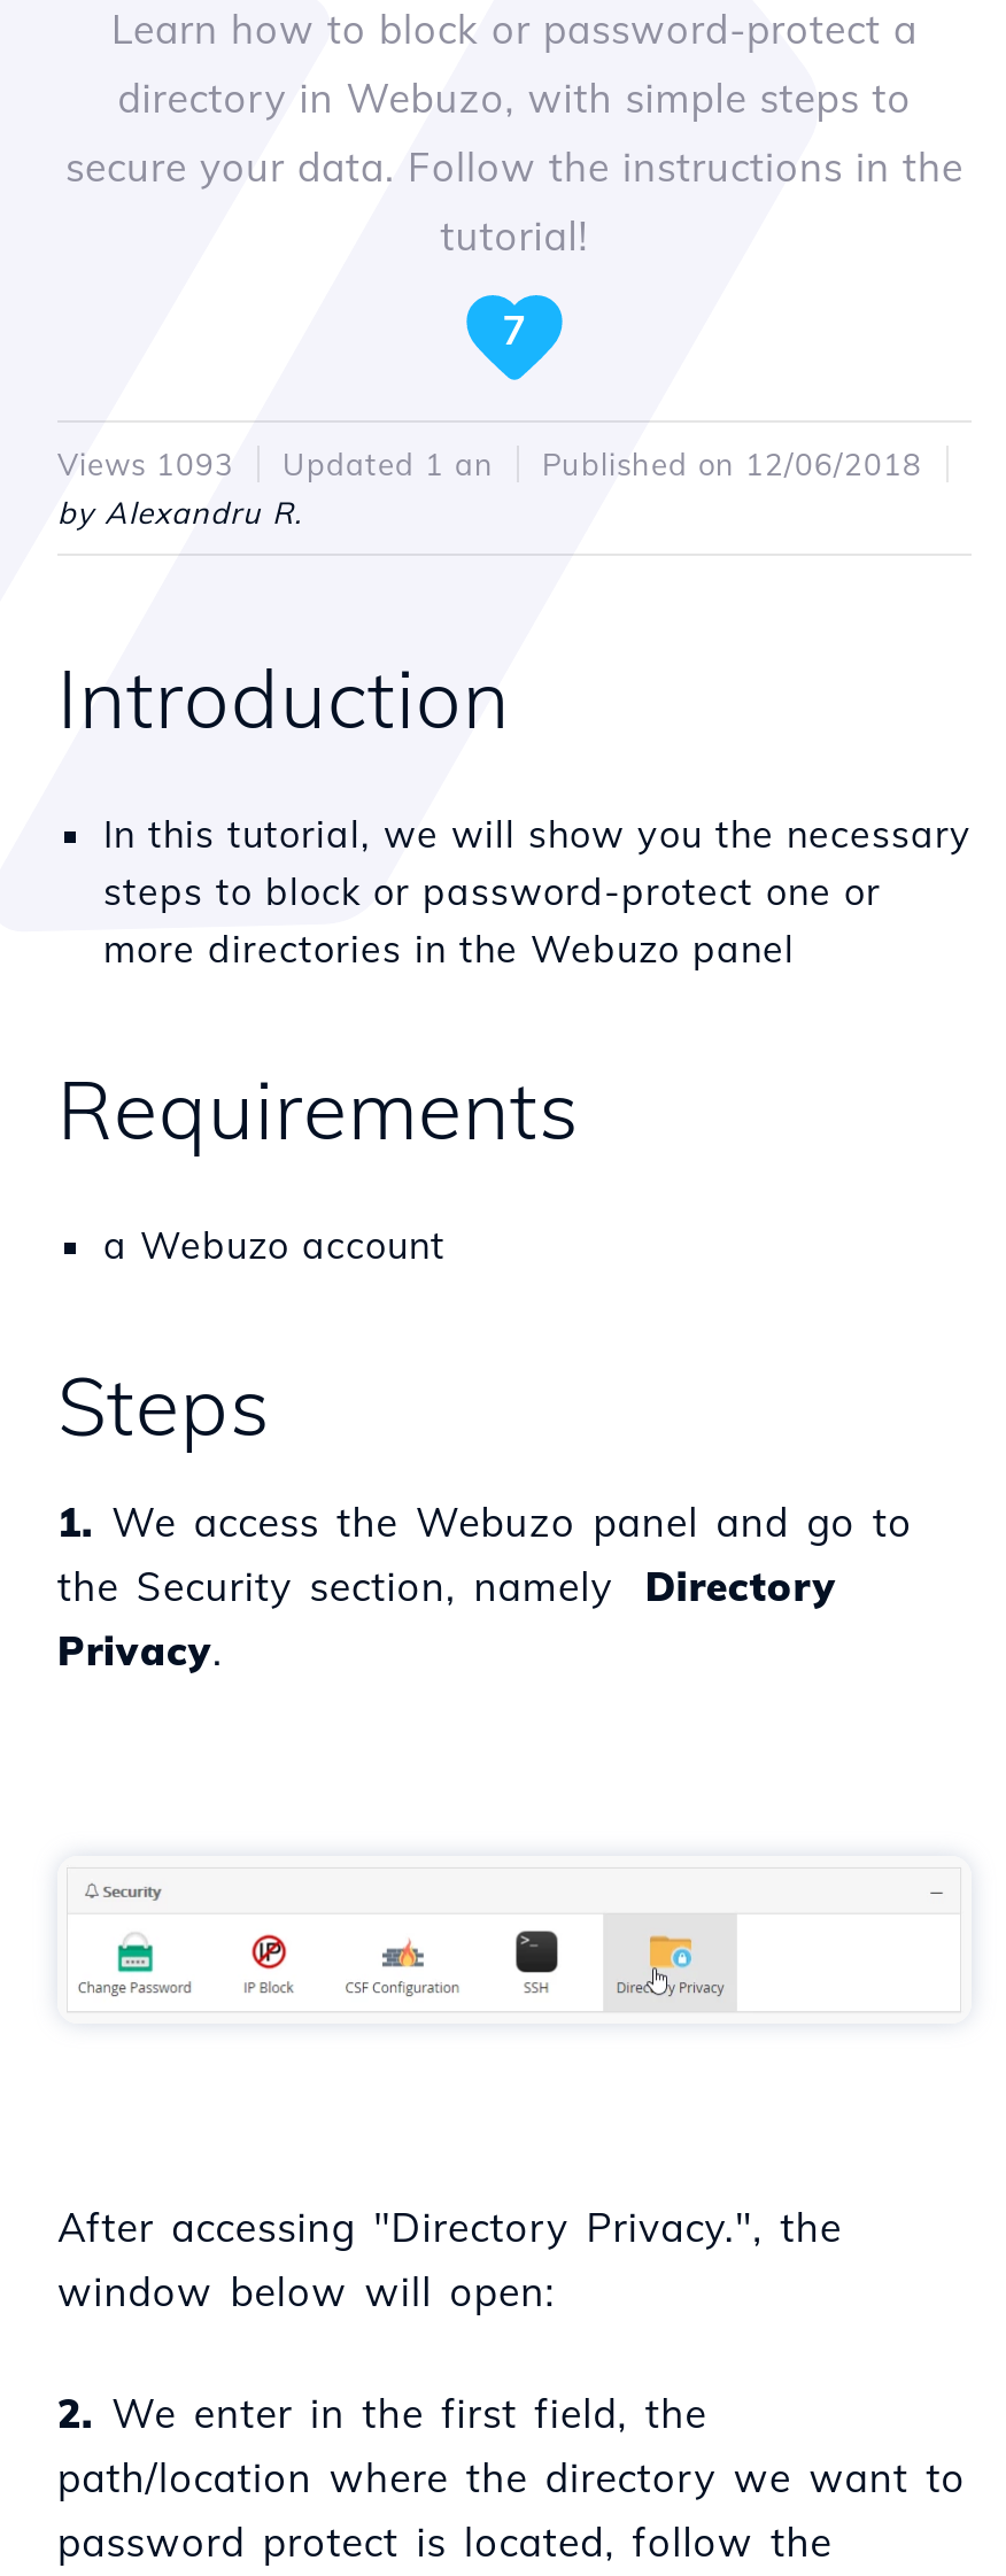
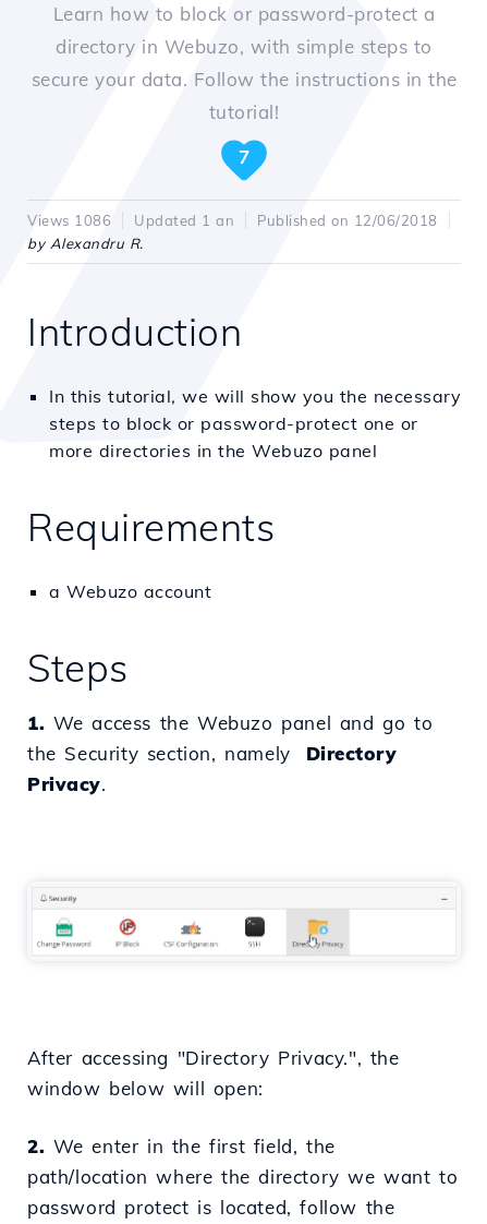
- Views 1093 Updated 1 an Published on 12/06/2018
+ Views 1086 Updated 1 an Published on 12/06/2018
